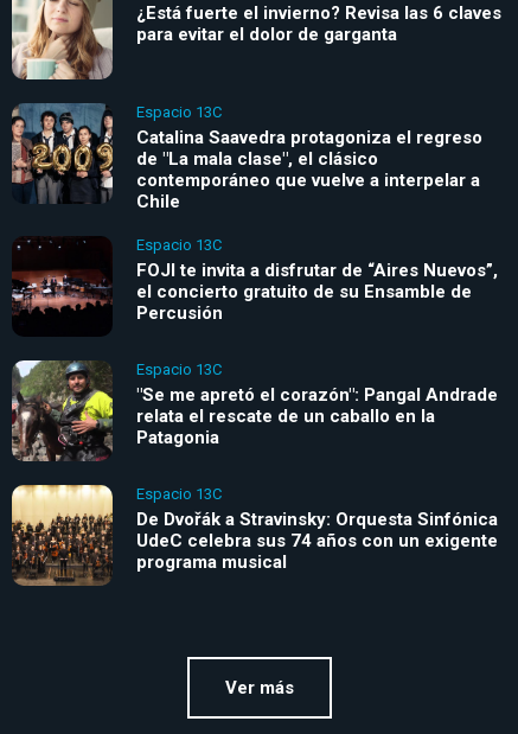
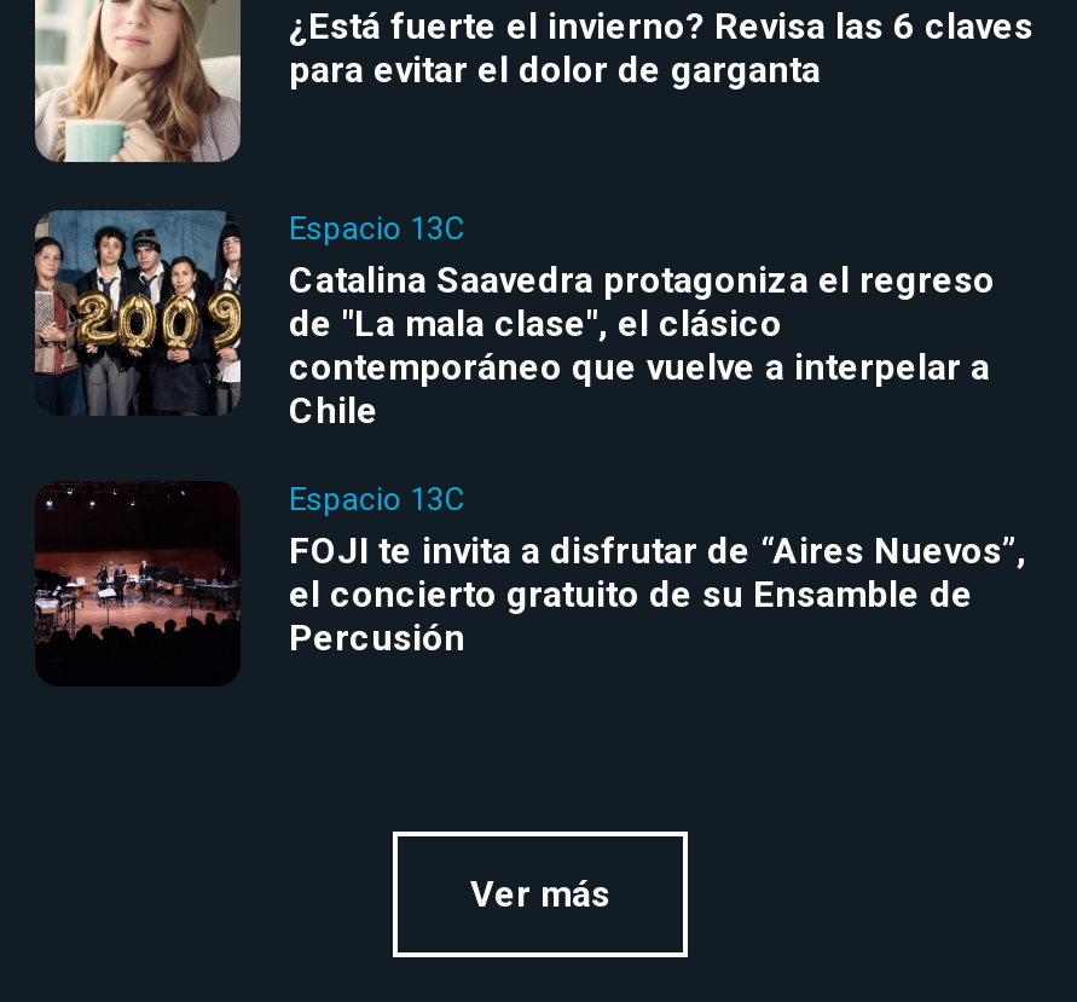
- [image]
- Espacio 13C
- "Se me apretó el corazón": Pangal Andrade
- relata el rescate de un caballo en la
- Patagonia
- Espacio 13C
- De Dvořák a Stravinsky: Orquesta Sinfónica
- UdeC celebra sus 74 años con un exigente
- programa musical

- [image]
